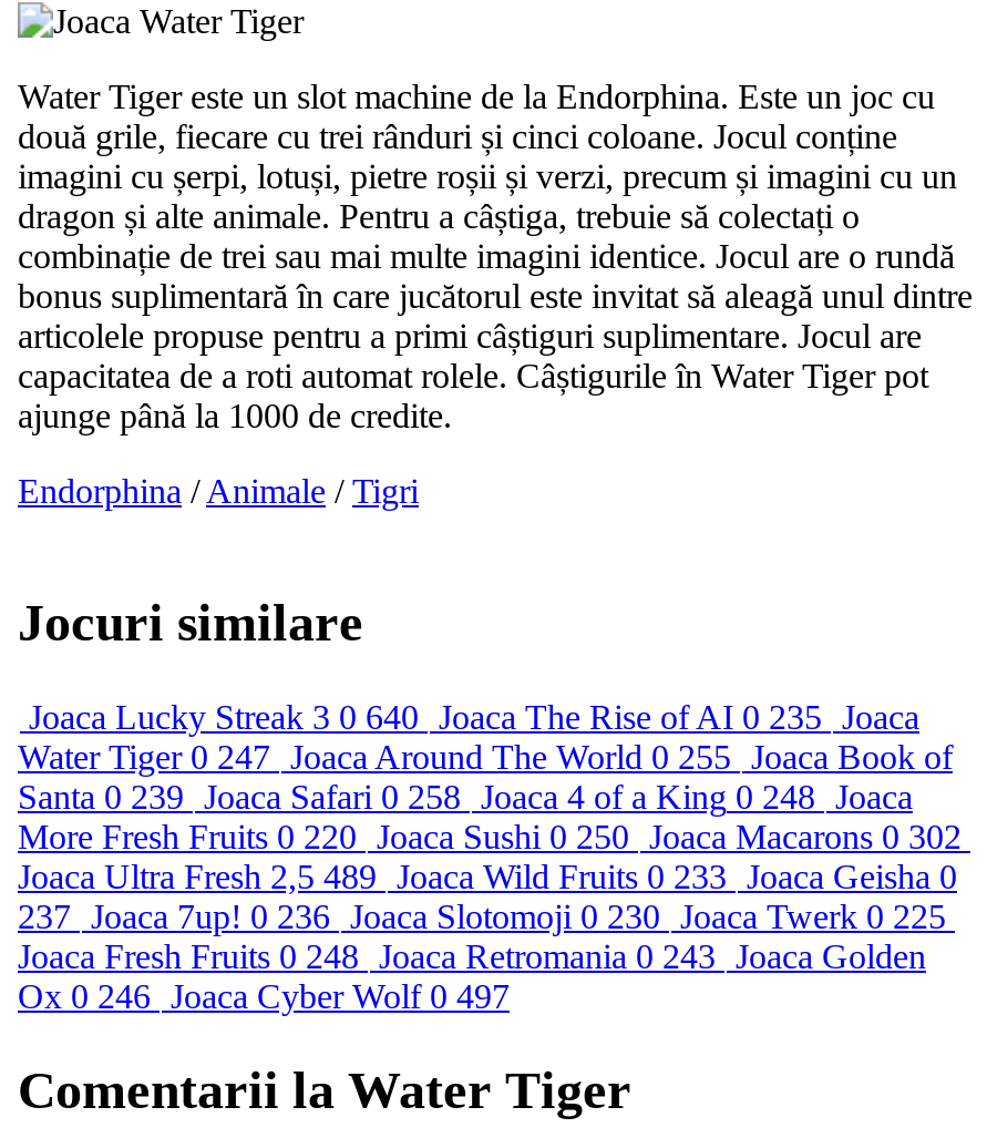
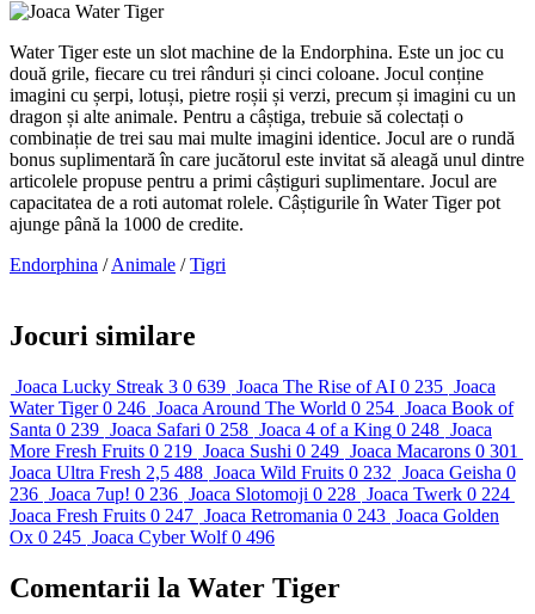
- Joaca Lucky Streak 3 0 640 Joaca The Rise of AI 0 235 Joaca
+ Joaca Lucky Streak 3 0 639 Joaca The Rise of AI 0 235 Joaca

- Water Tiger 0 247 Joaca Around The World 0 255 Joaca Book of
+ Water Tiger 0 246 Joaca Around The World 0 254 Joaca Book of

- More Fresh Fruits 0 220 Joaca Sushi 0 250 Joaca Macarons 0 302
+ More Fresh Fruits 0 219 Joaca Sushi 0 249 Joaca Macarons 0 301

- Joaca Ultra Fresh 2,5 489 Joaca Wild Fruits 0 233 Joaca Geisha 0
+ Joaca Ultra Fresh 2,5 488 Joaca Wild Fruits 0 232 Joaca Geisha 0

- 237 Joaca 7up! 0 236 Joaca Slotomoji 0 230 Joaca Twerk 0 225
+ 236 Joaca 7up! 0 236 Joaca Slotomoji 0 228 Joaca Twerk 0 224

- Joaca Fresh Fruits 0 248 Joaca Retromania 0 243 Joaca Golden
+ Joaca Fresh Fruits 0 247 Joaca Retromania 0 243 Joaca Golden

- Ox 0 246 Joaca Cyber Wolf 0 497
+ Ox 0 245 Joaca Cyber Wolf 0 496
